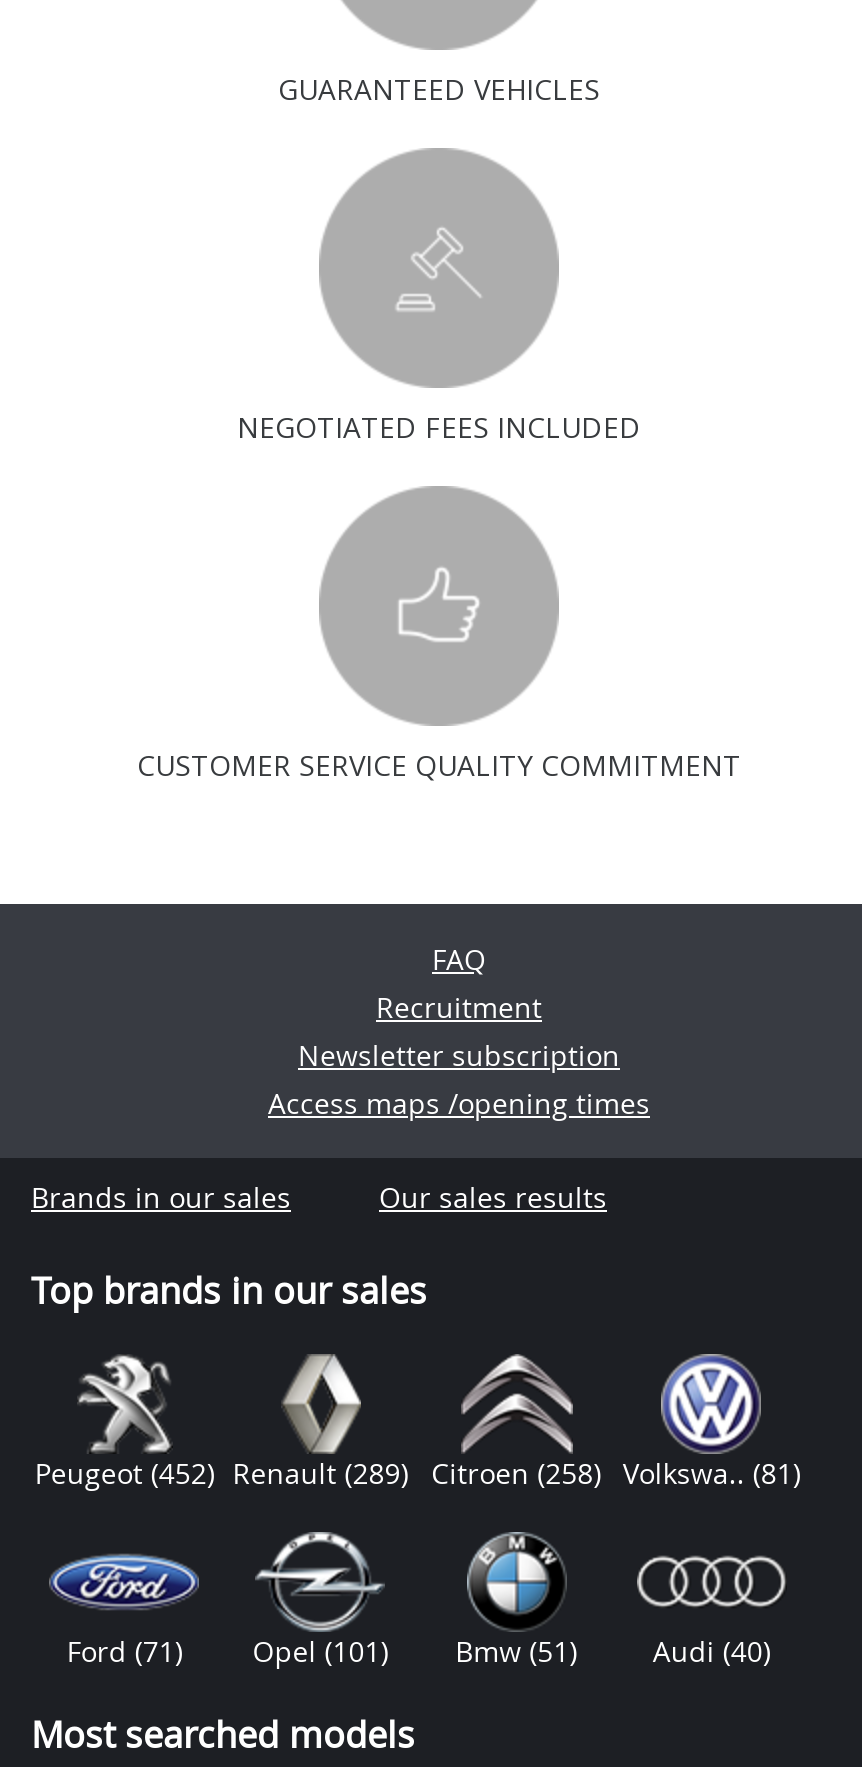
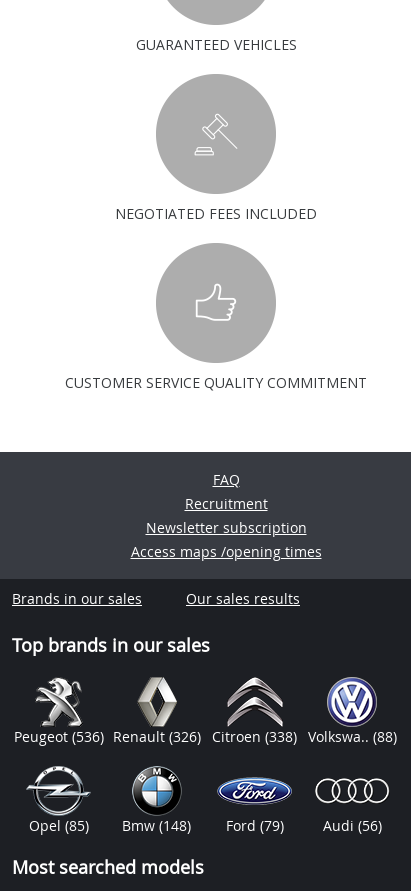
- Peugeot (452) Renault (289) Citroen (258) Volkswa.. (81)
+ Peugeot (536) Renault (326) Citroen (338) Volkswa.. (88)

- [image]
- Ford (71)
- Opel(101)
- Bmw (51)
- Audi (40)
+ [image]
+ Opel (85)
+ Bmw(148)
+ Ford (79)
+ Audi (56)

- [image]
+ [image]

- [image]
+ [image]
